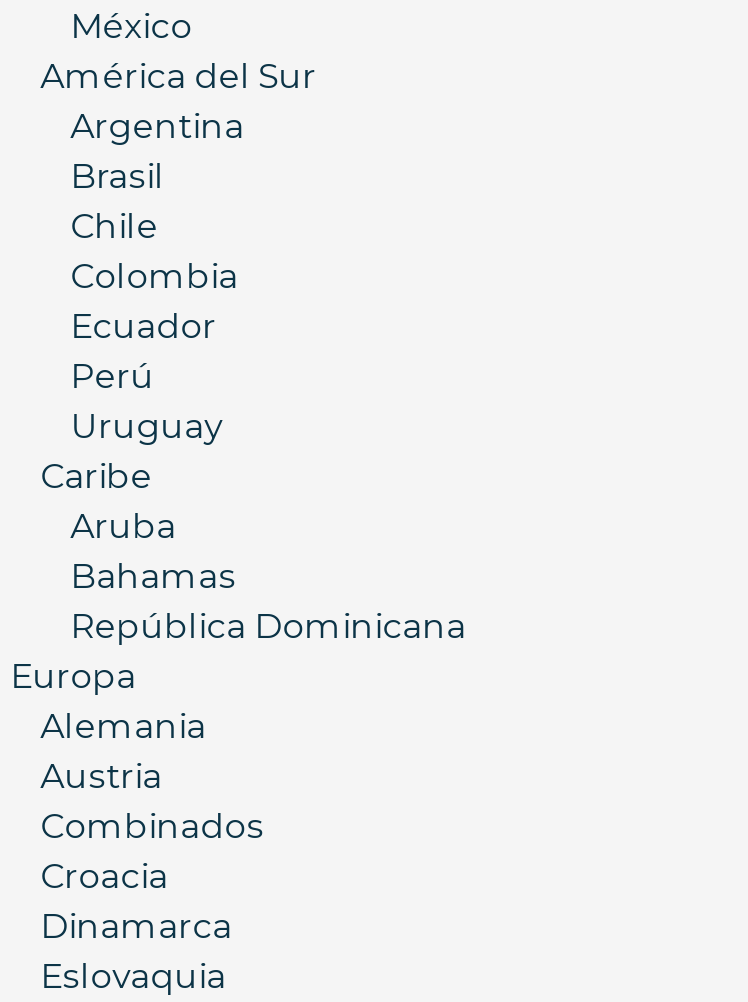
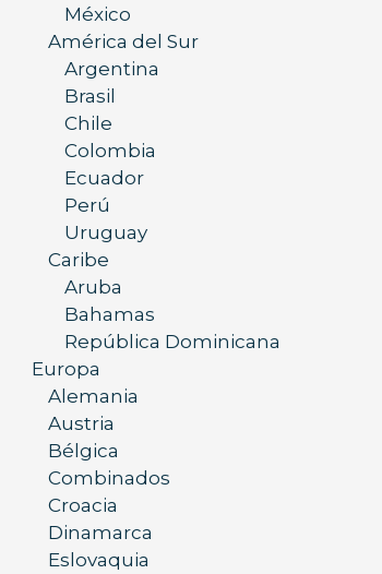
+ Bélgica
